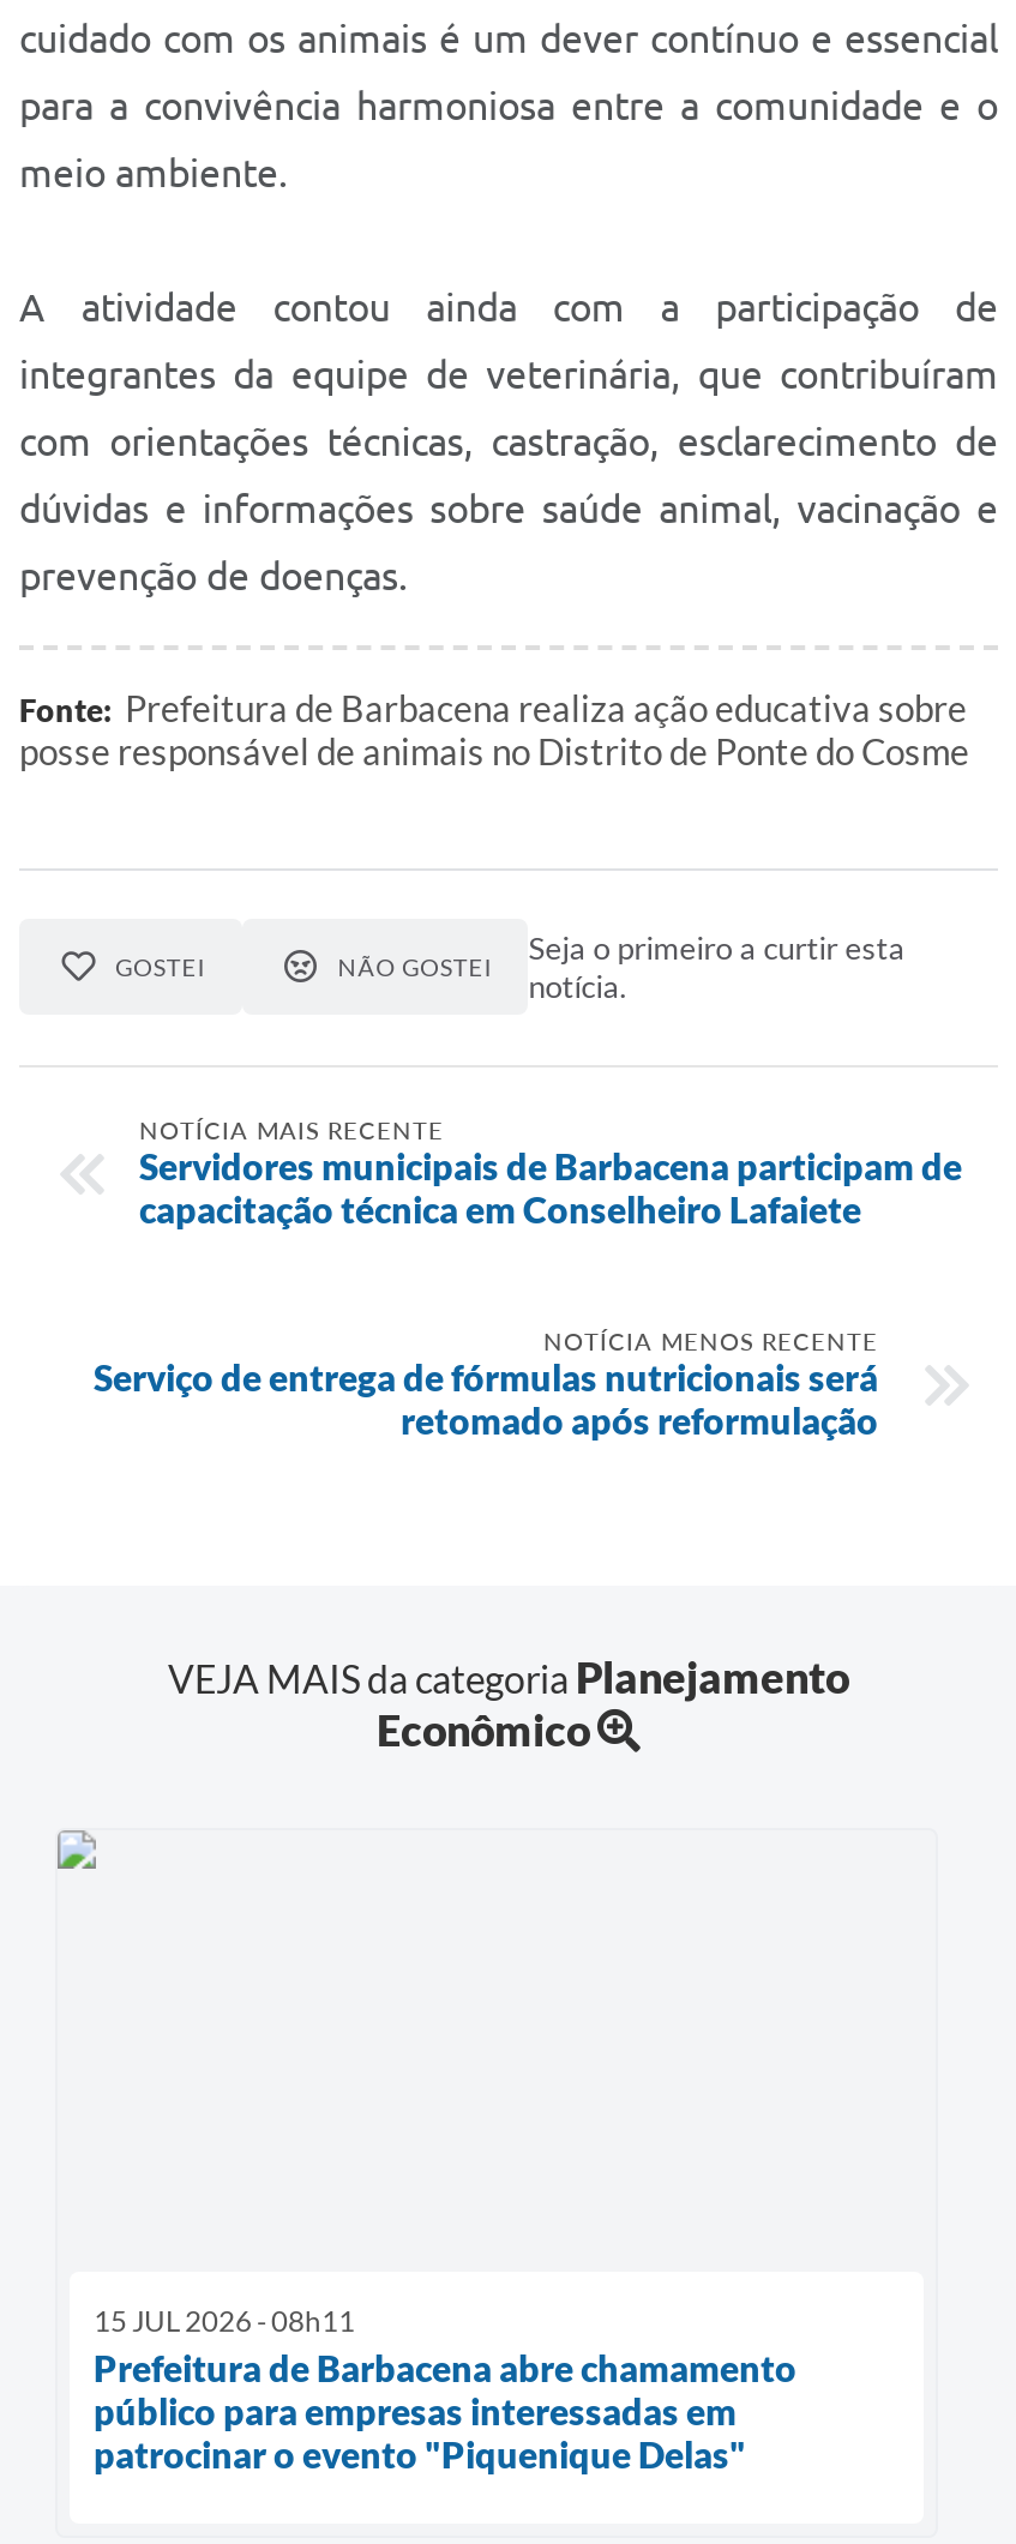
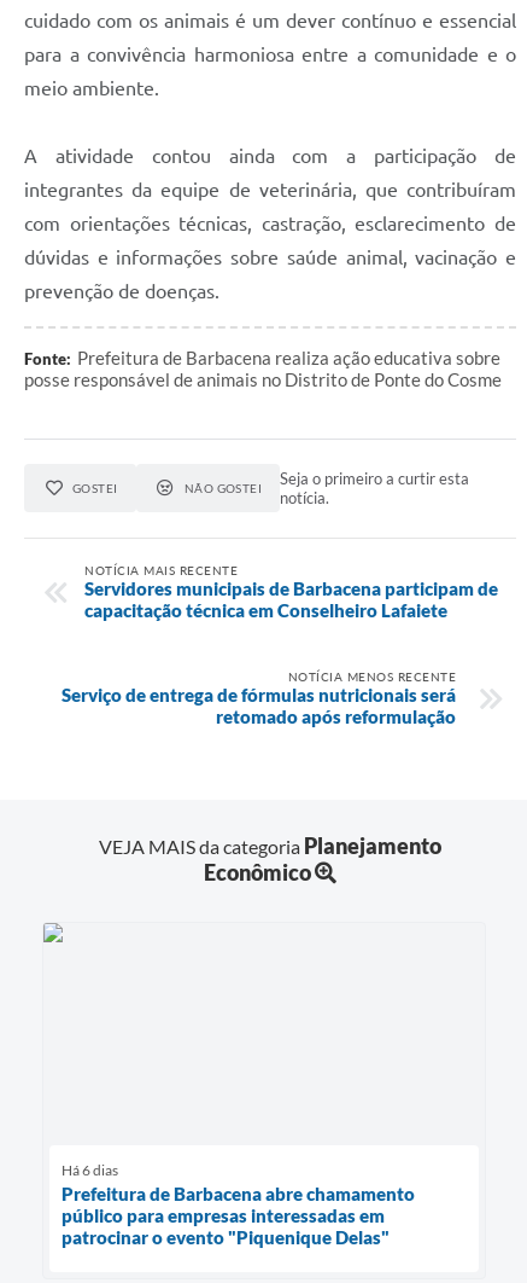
- 15 JUL 2026 - 08h11
+ Há 6 dias
